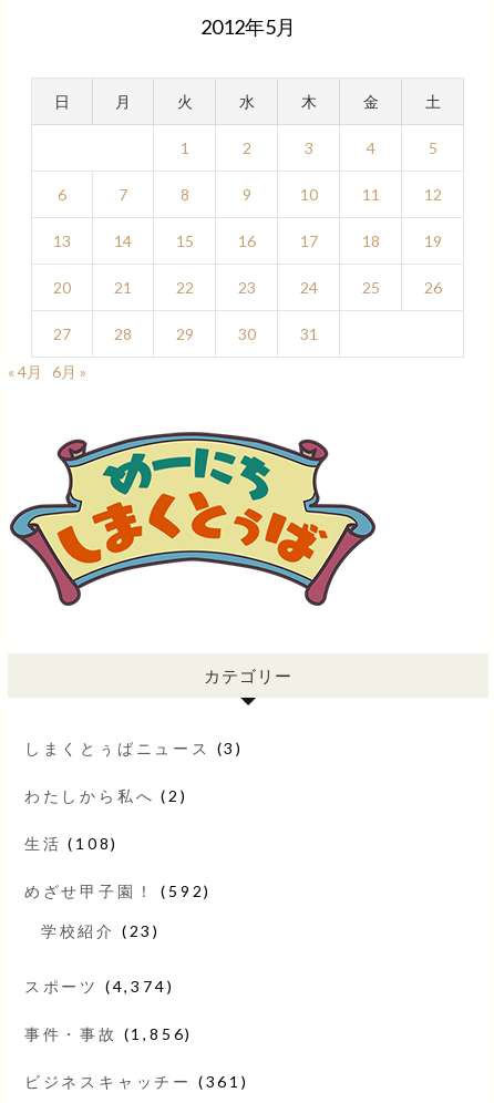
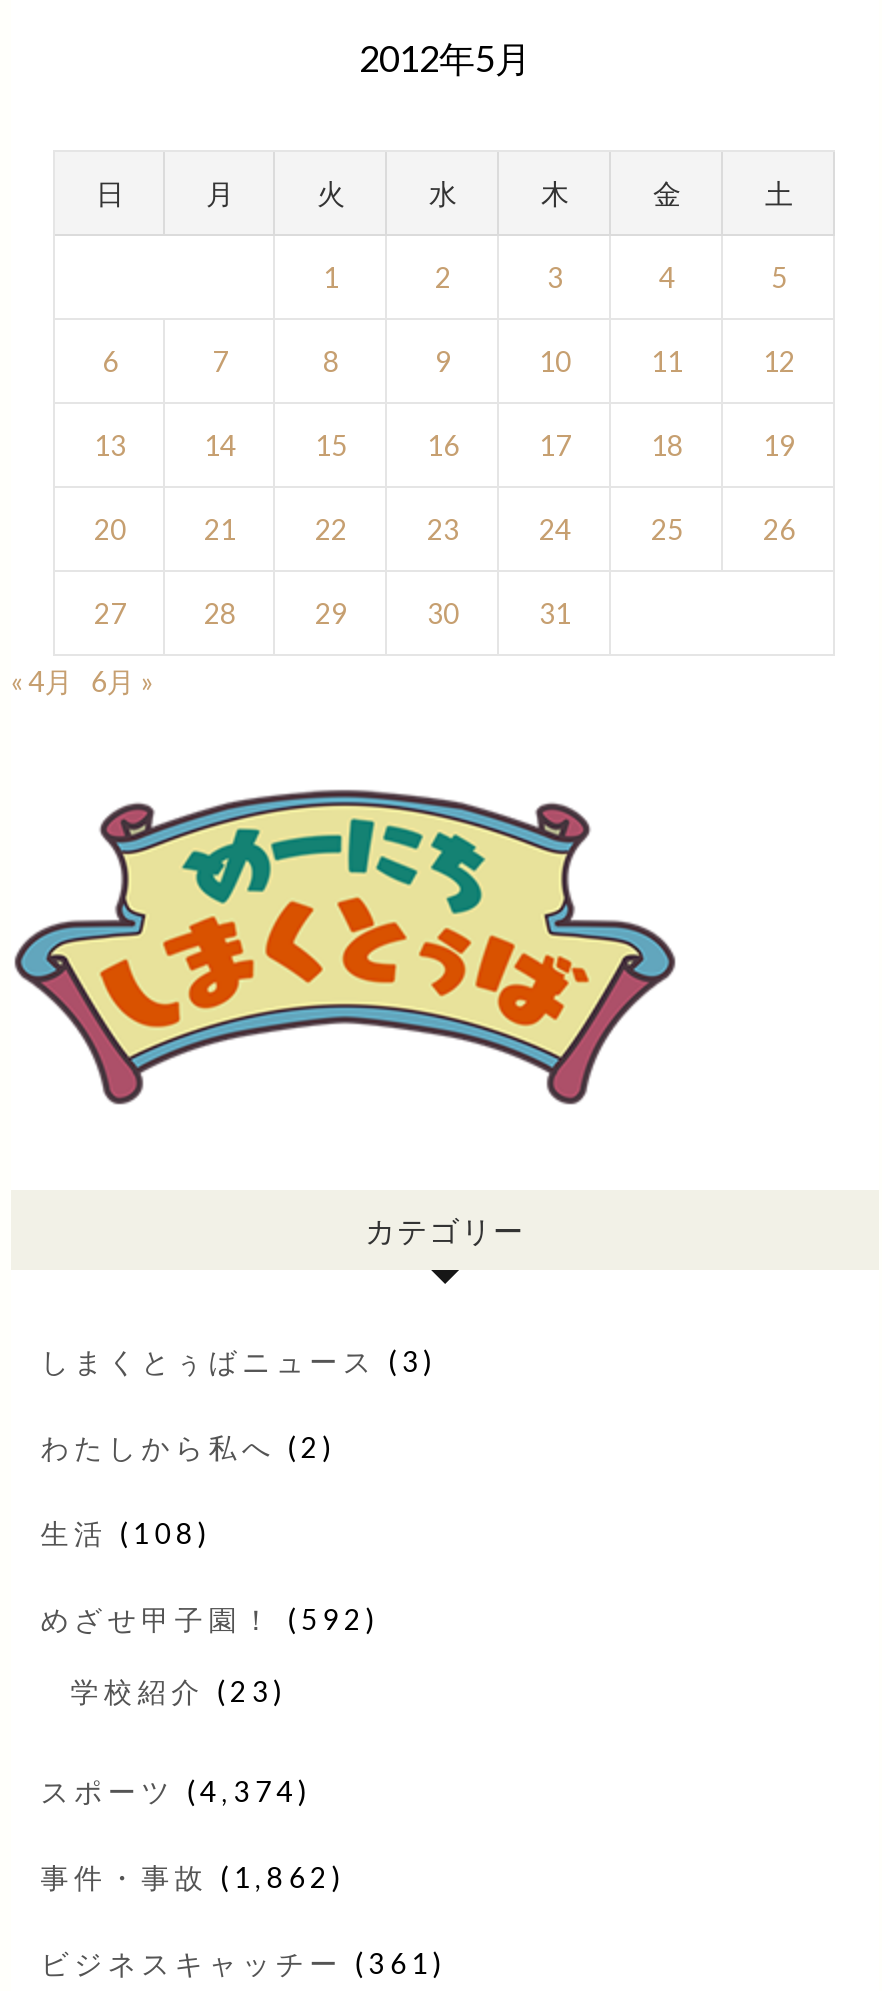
- 事件・事故(1,856)
+ 事件・事故(1,862)
